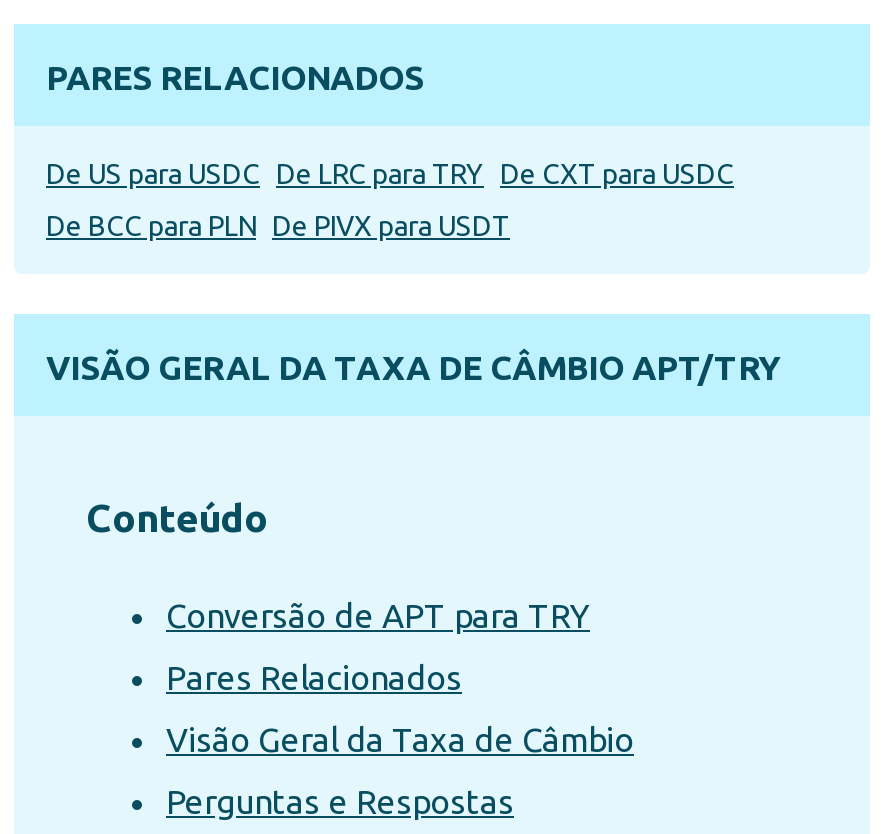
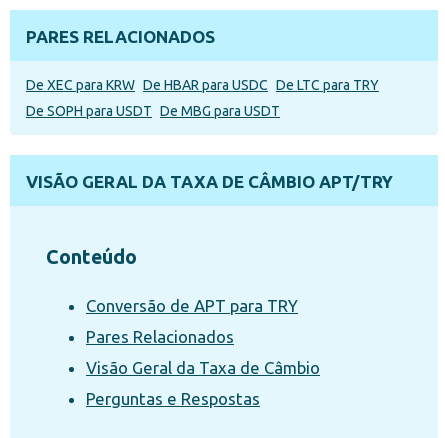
- De US para USDC De LRC para TRY De CXT para USDC
+ De XEC para KRW De HBAR para USDC De LTC para TRY

- De BCC para PLN De PIVX para USDT
+ De SOPH para USDT De MBG para USDT
